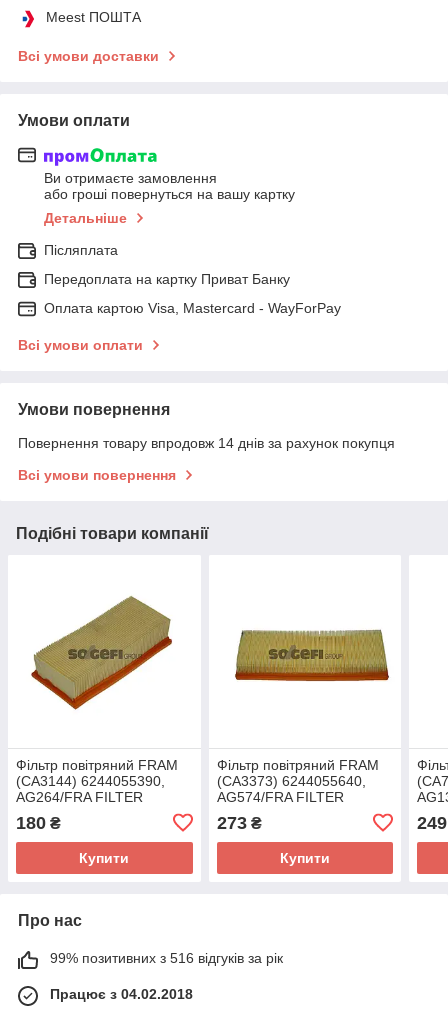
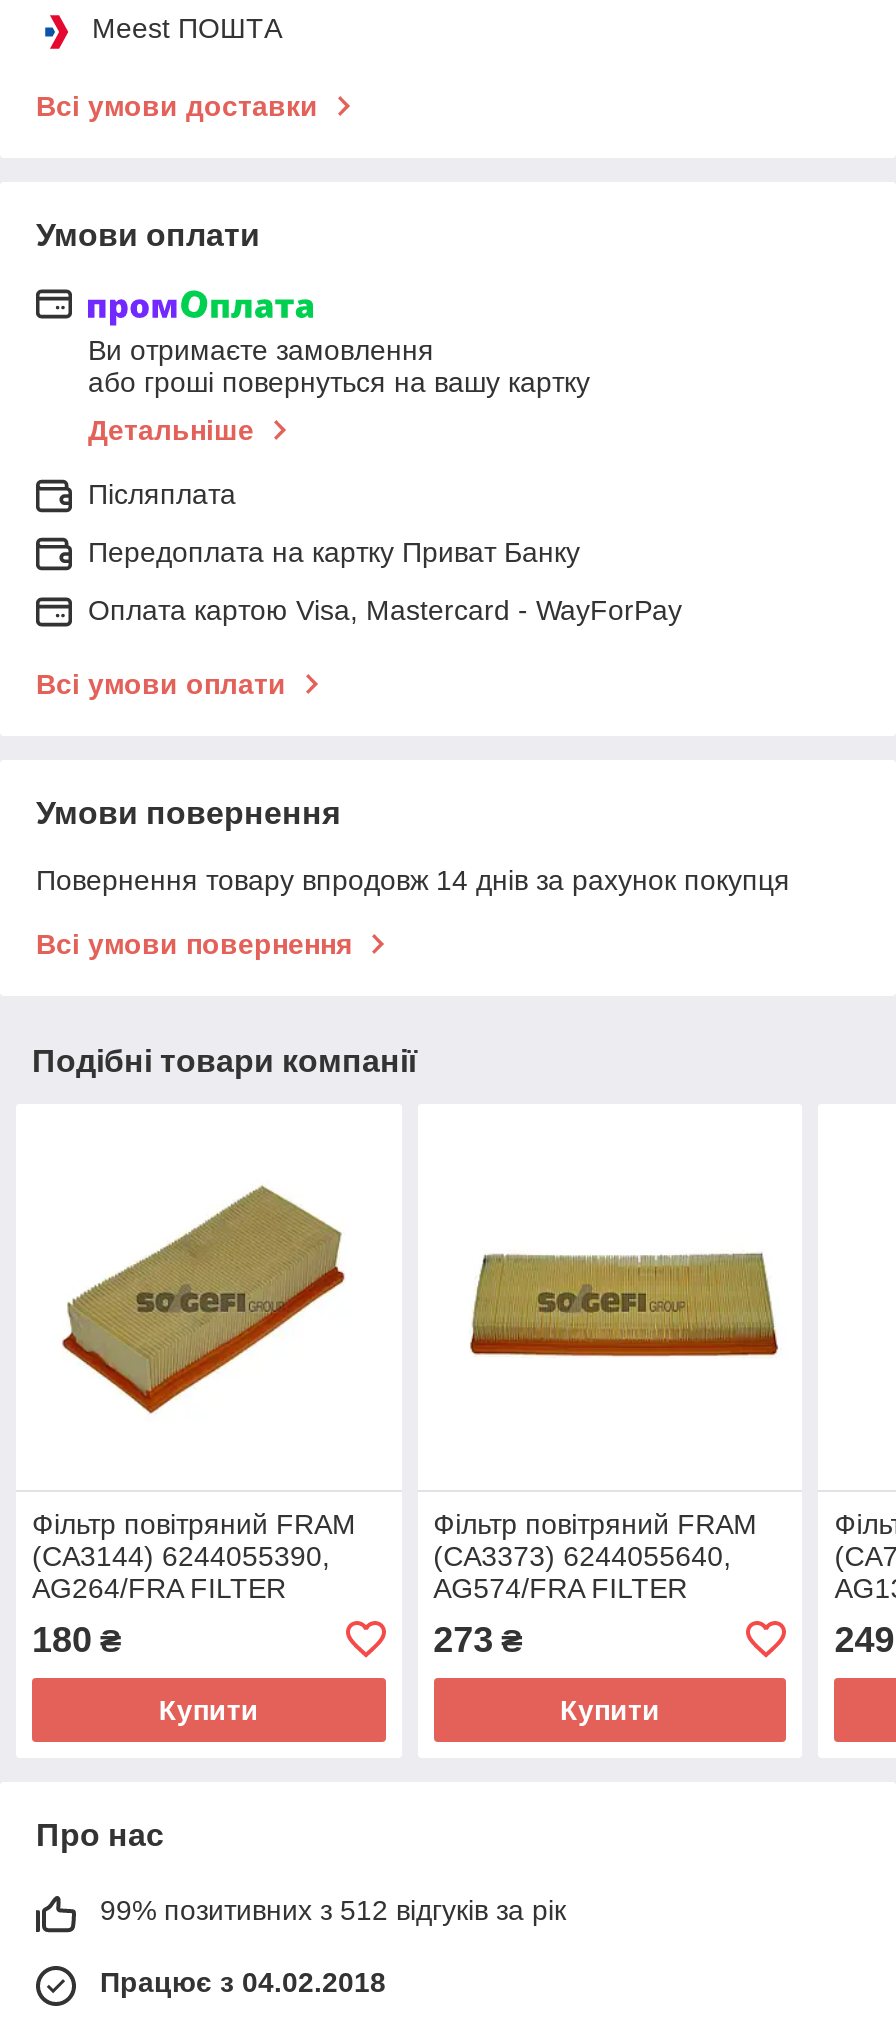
- 99% позитивних з 516 відгуків за рік
+ 99% позитивних з 512 відгуків за рік
